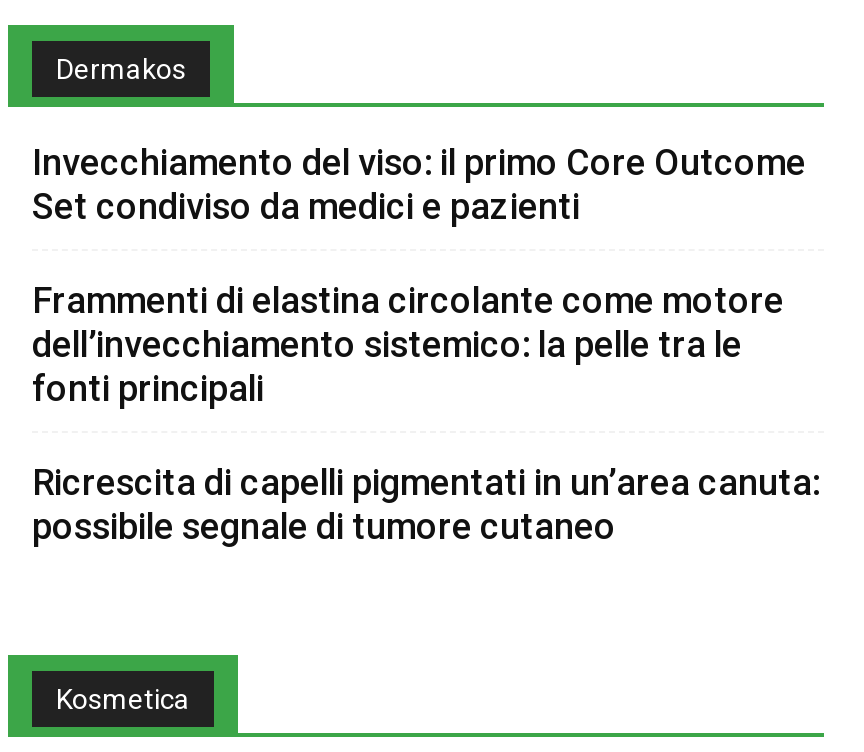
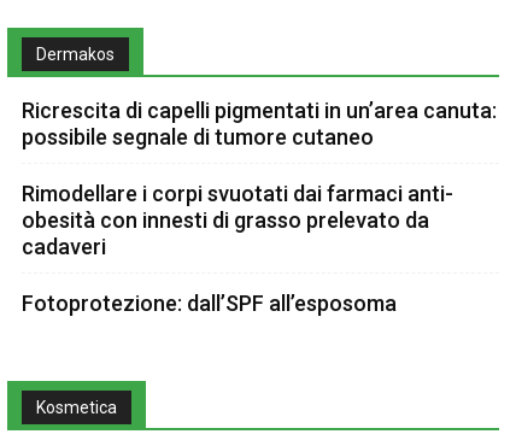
- Invecchiamento del viso: il primo Core Outcome
- Set condiviso da medici e pazienti
- Frammenti di elastina circolante come motore
- dell’invecchiamento sistemico: la pelle tra le
- fonti principali

moved up: Ricrescita di capelli pigmentati in un’area canuta: | possibile segnale di tumore cutaneo

+ Rimodellare i corpi svuotati dai farmaci anti-
+ obesità con innesti di grasso prelevato da
+ cadaveri
+ Fotoprotezione: dall’SPF all’esposoma
